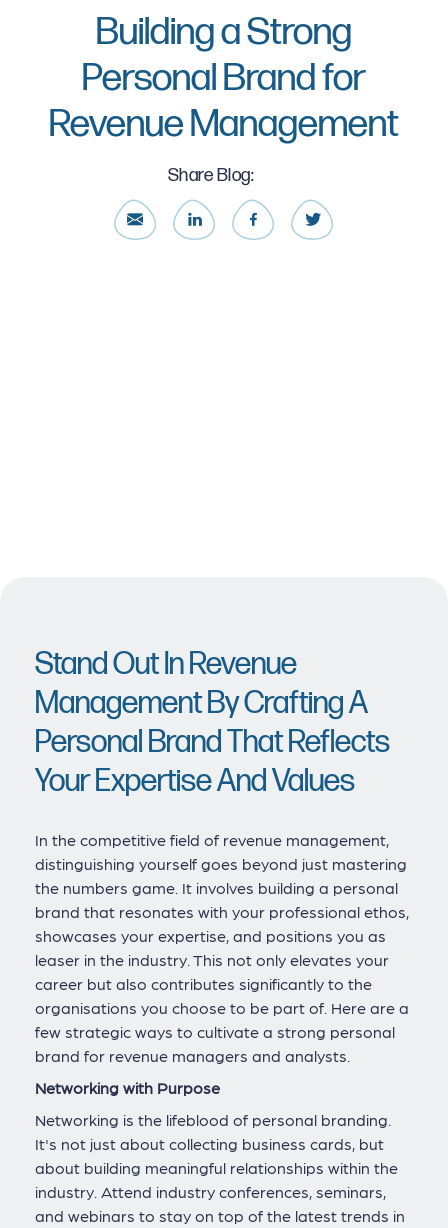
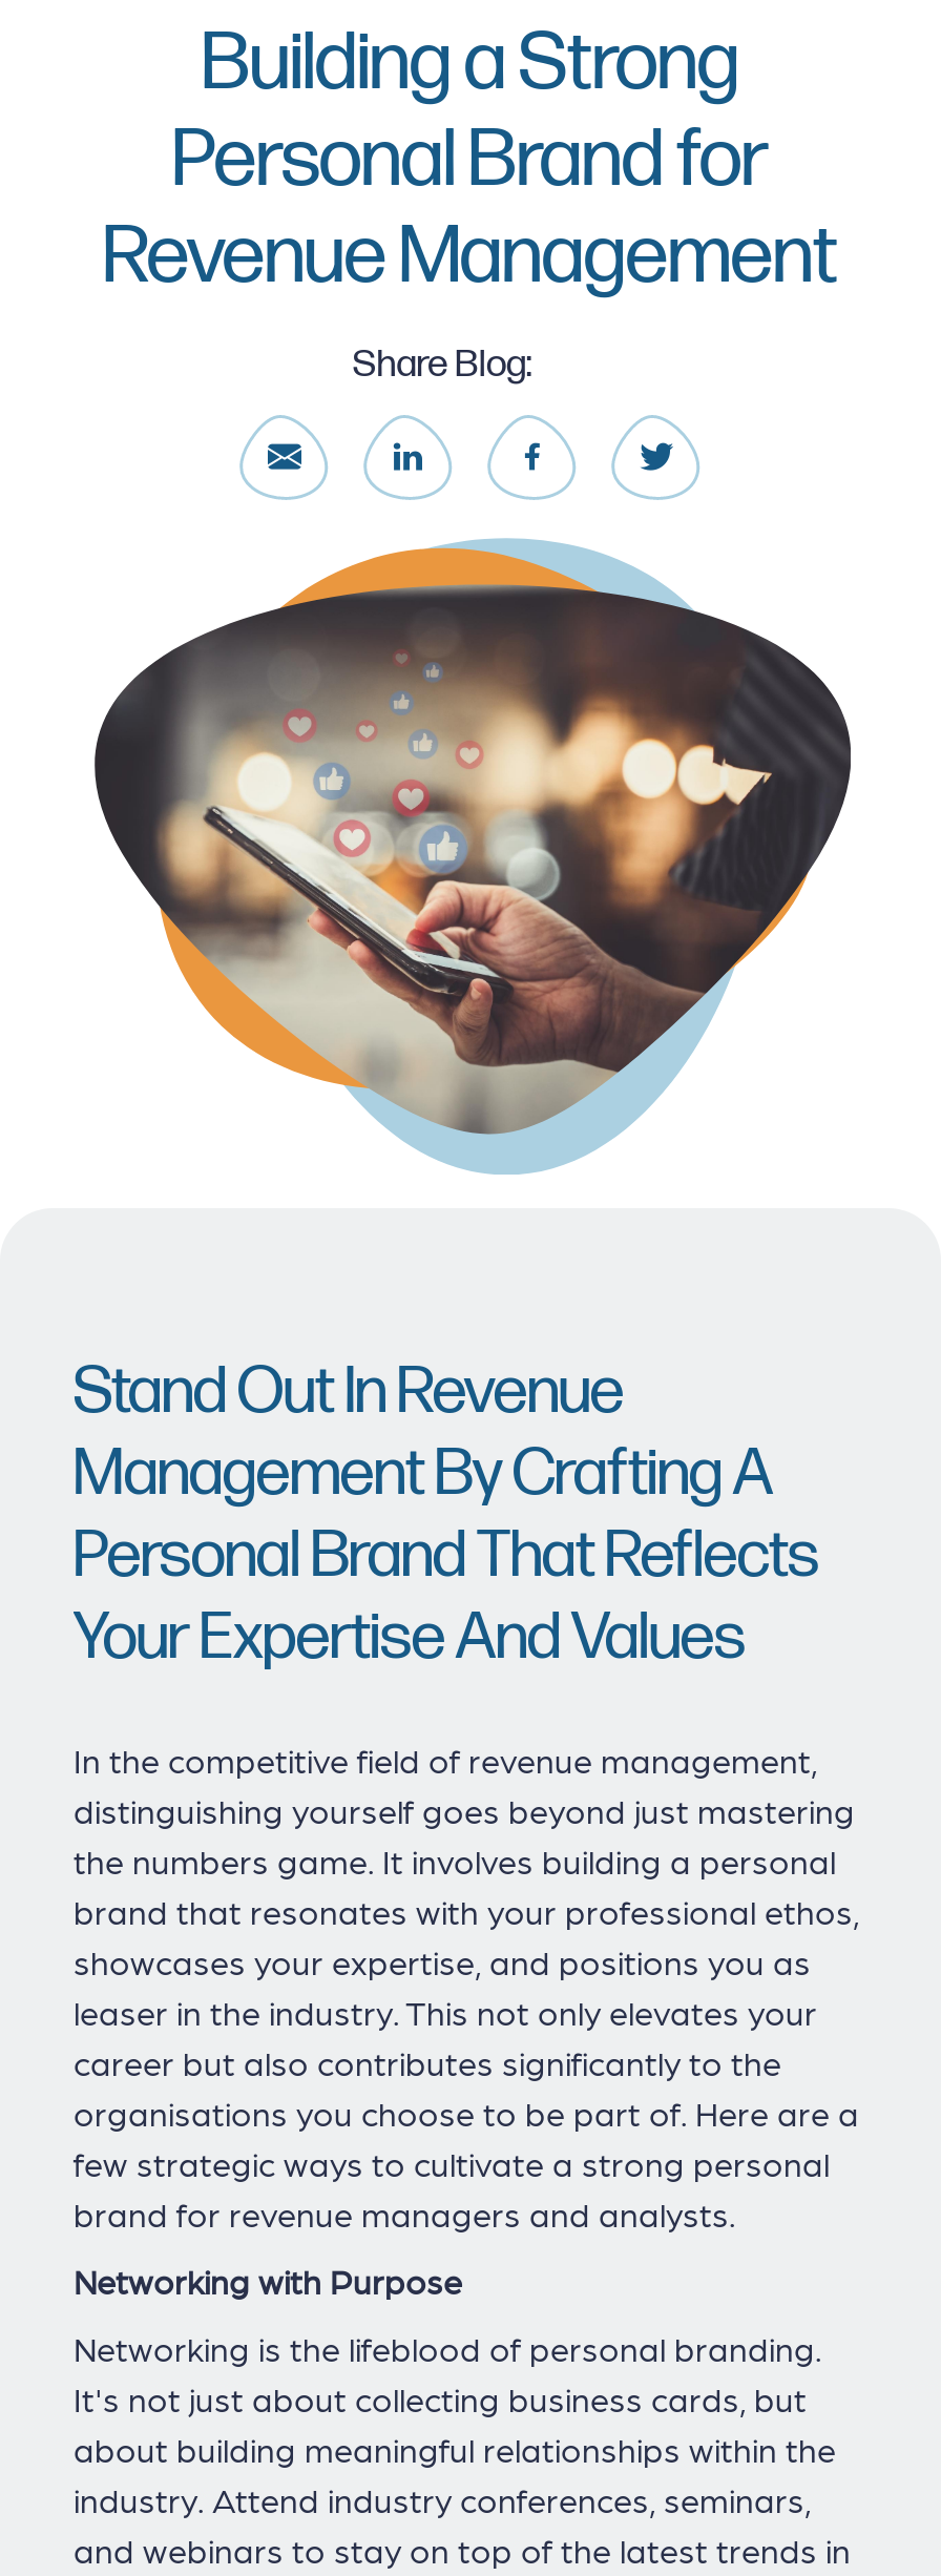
+ [image]
